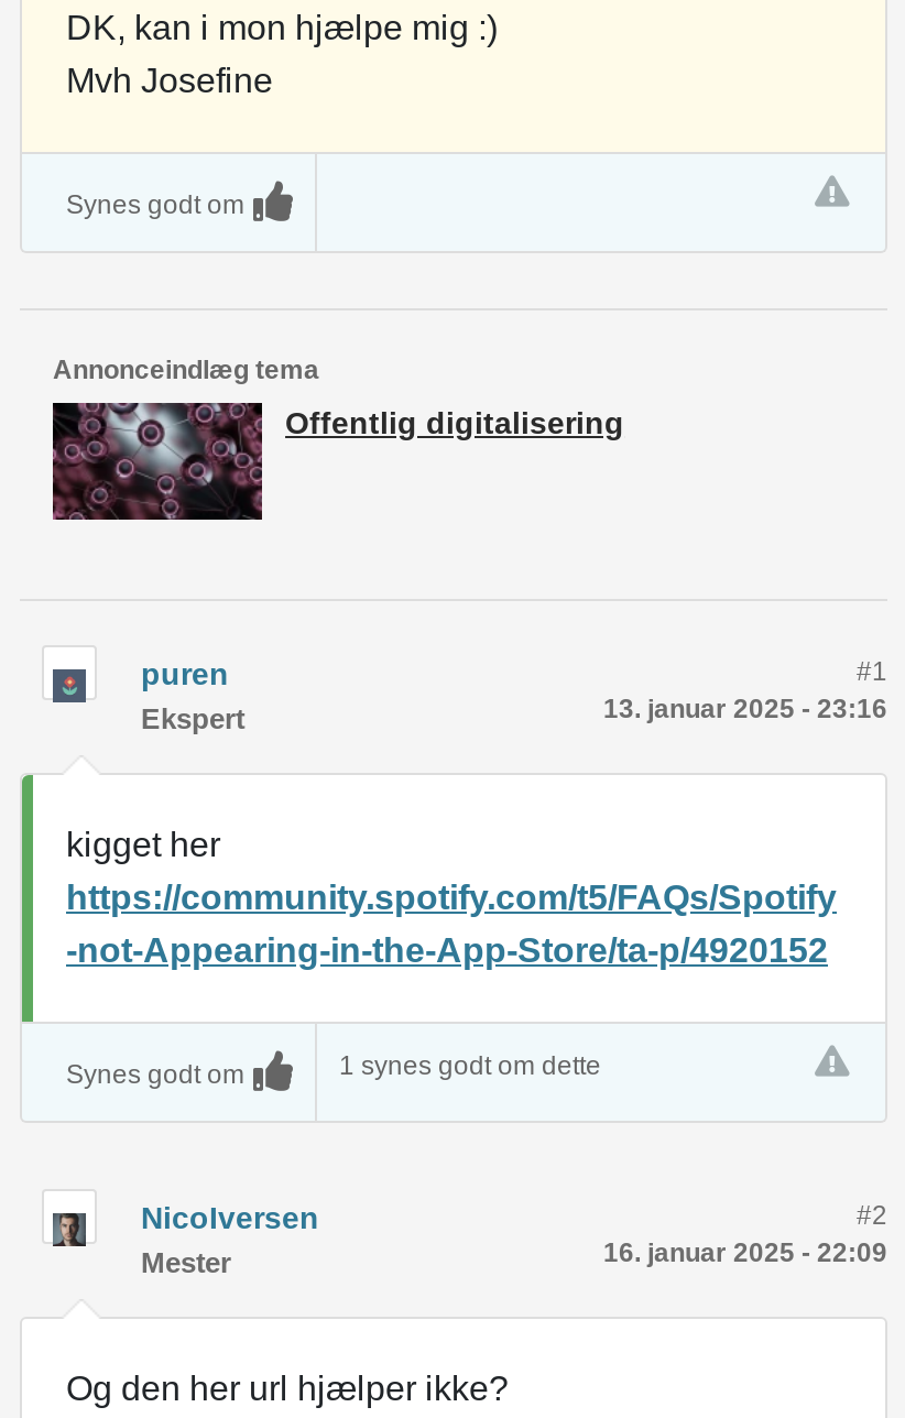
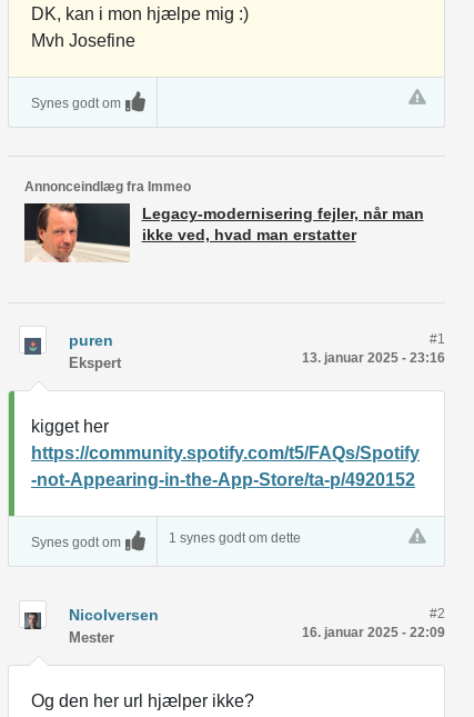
- Annonceindlæg tema
+ Annonceindlæg fra Immeo

- [image]
- Offentlig digitalisering
+ [image]
+ Legacy-modernisering fejler, når man
+ ikke ved, hvad man erstatter
